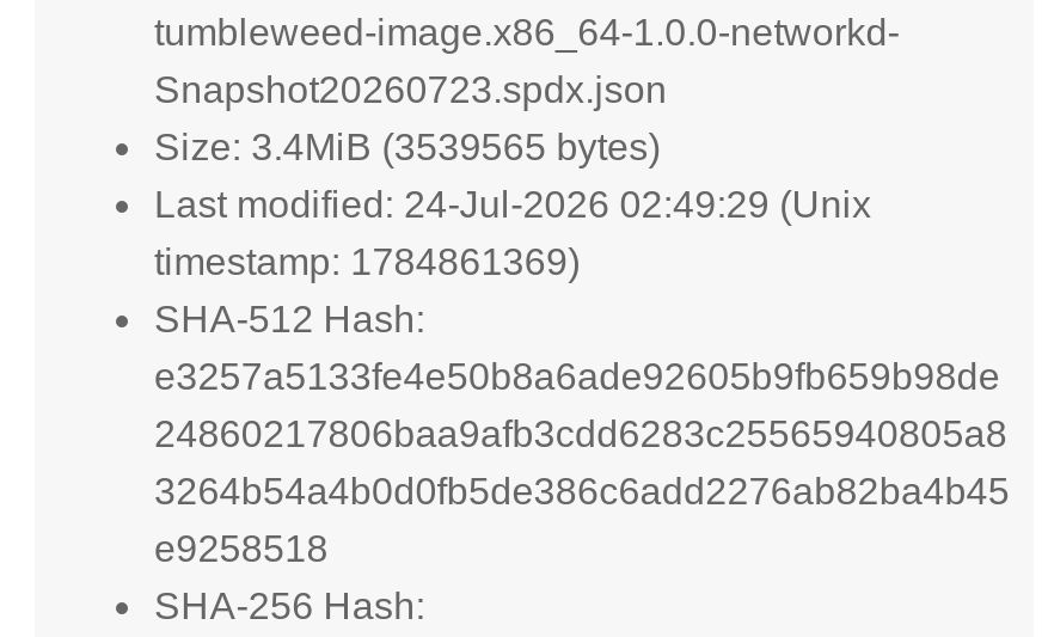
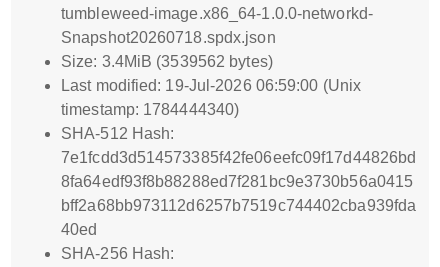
- Snapshot20260723.spdx.json
- Size: 3.4MiB (3539565 bytes)
- Last modified: 24-Jul-2026 02:49:29 (Unix
- timestamp: 1784861369)
+ Snapshot20260718.spdx.json
+ Size: 3.4MiB (3539562 bytes)
+ Last modified: 19-Jul-2026 06:59:00 (Unix
+ timestamp: 1784444340)

- e3257a5133fe4e50b8a6ade92605b9fb659b98de
- 24860217806baa9afb3cdd6283c25565940805a8
- 3264b54a4b0d0fb5de386c6add2276ab82ba4b45
- e9258518
+ 7e1fcdd3d514573385f42fe06eefc09f17d44826bd
+ 8fa64edf93f8b88288ed7f281bc9e3730b56a0415
+ bff2a68bb973112d6257b7519c744402cba939fda
+ 40ed
